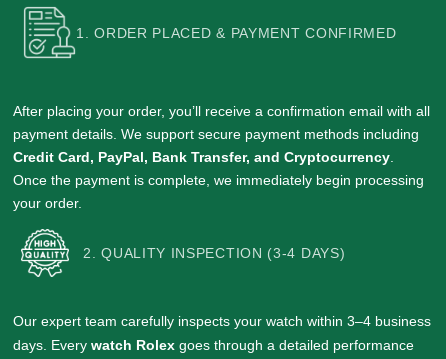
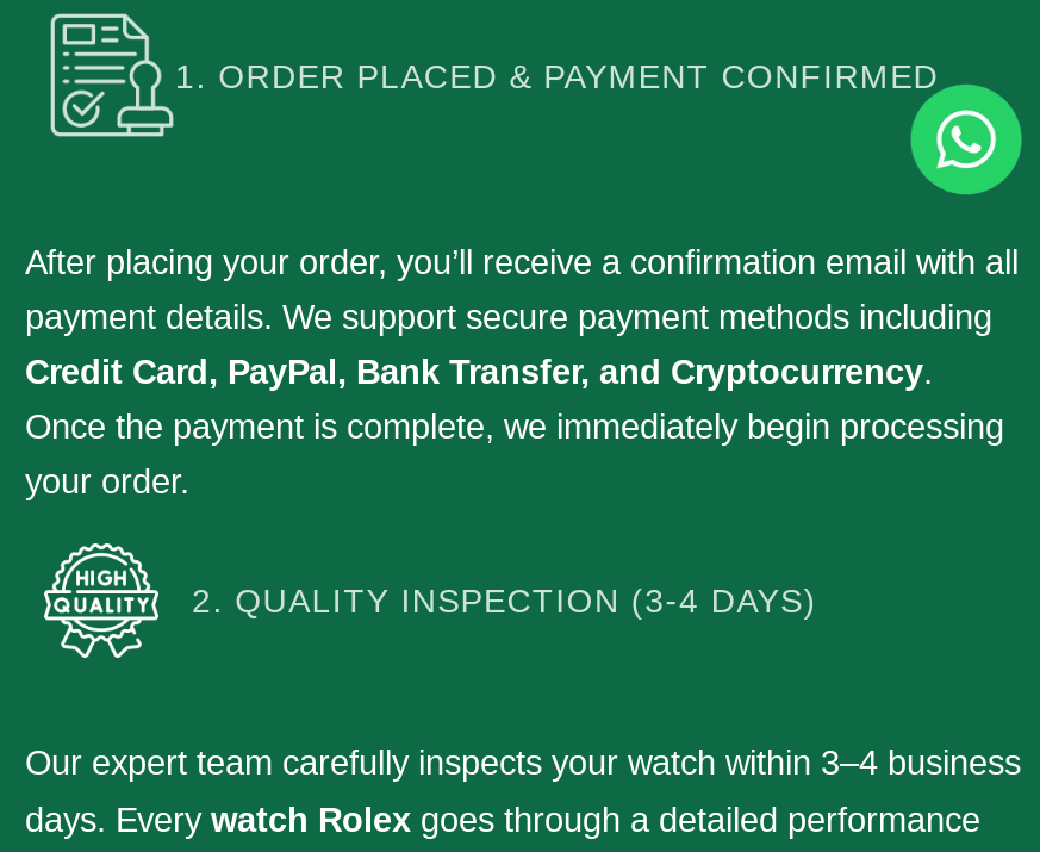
+ [image]
